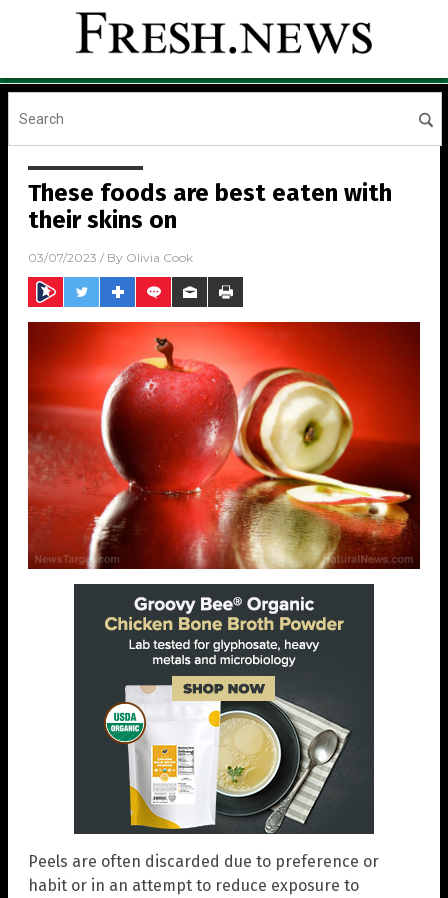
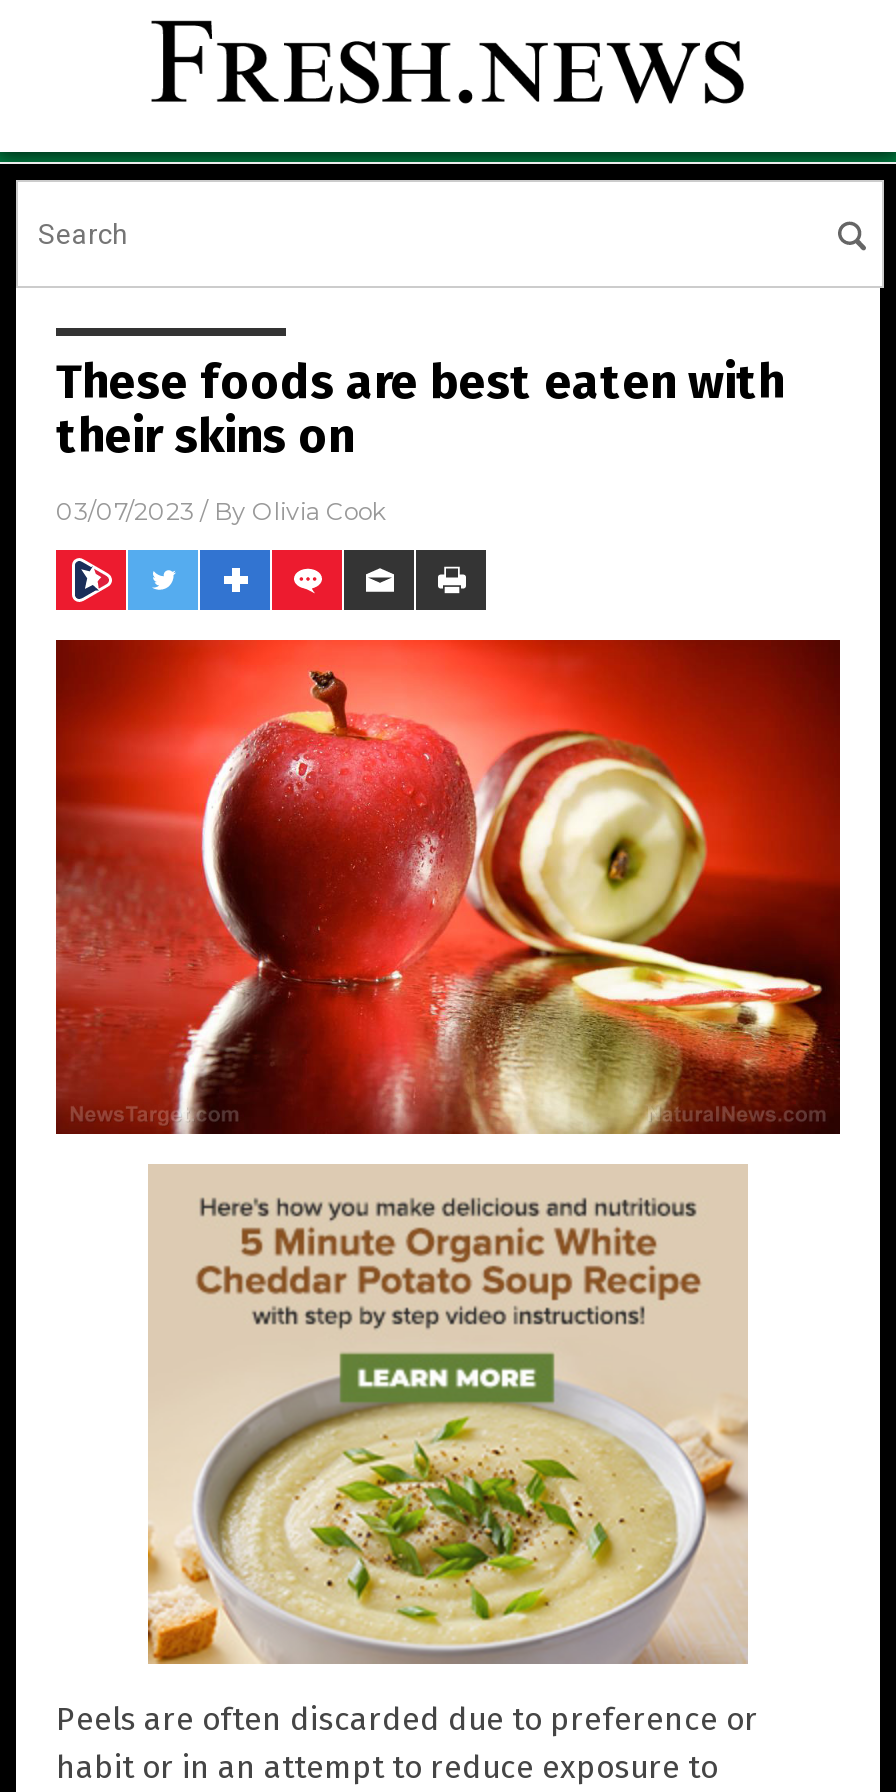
- [image]
+ [image]
